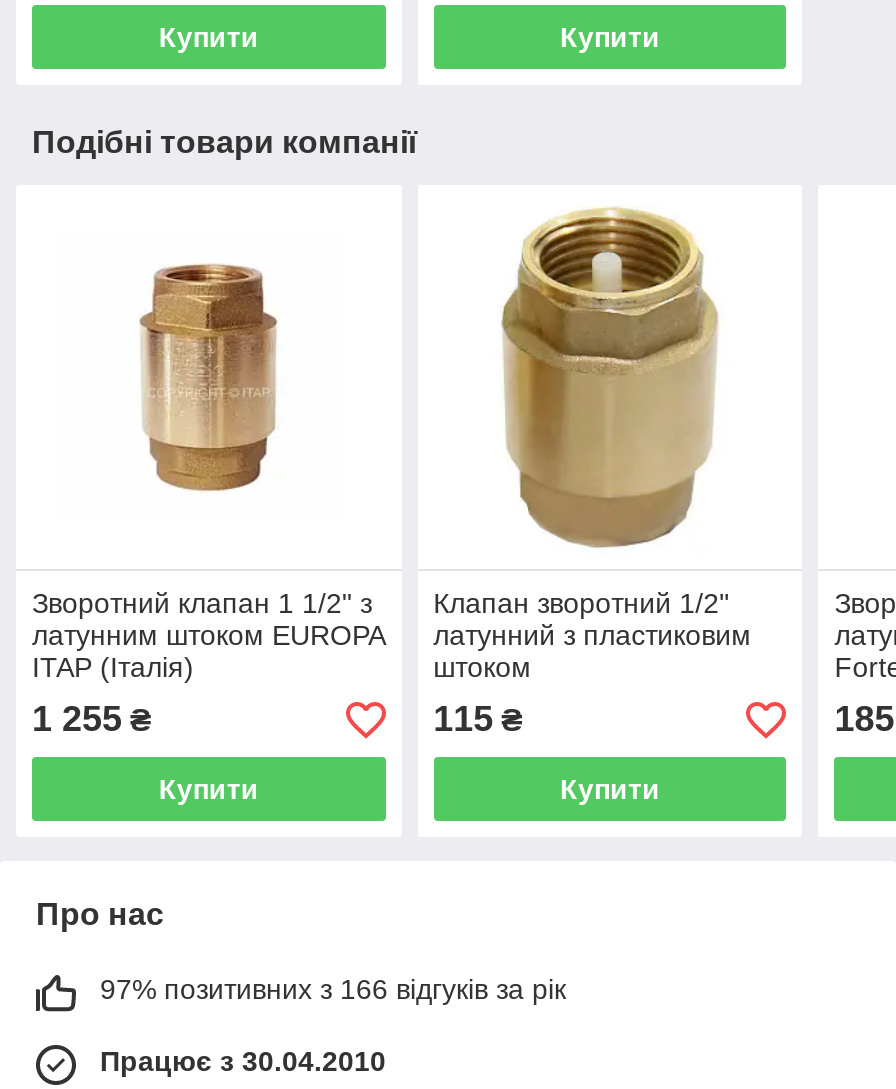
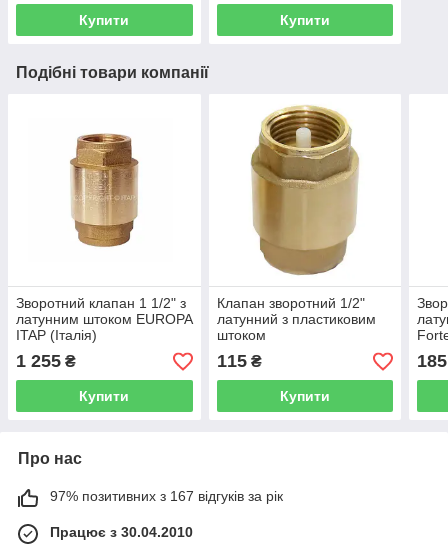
- 97% позитивних з 166 відгуків за рік
+ 97% позитивних з 167 відгуків за рік
